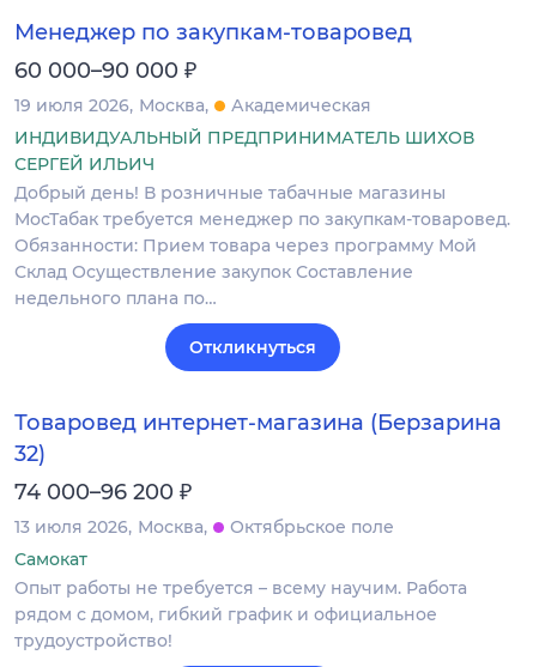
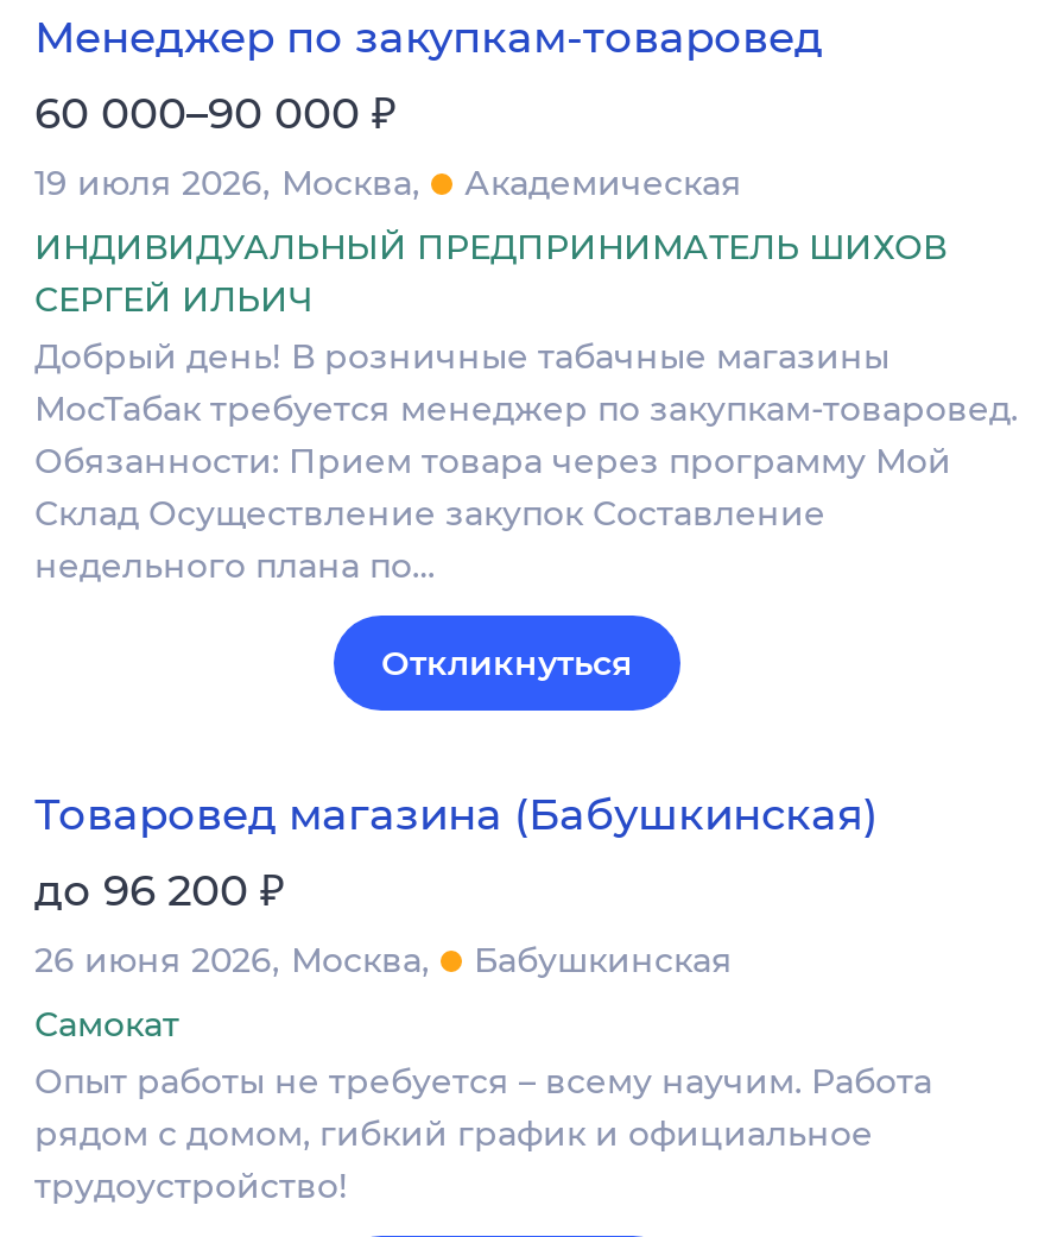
- Товаровед интернет-магазина (Берзарина
- 32)
- 74 000–96 200 ₽
- 13 июля 2026 Москва
- Октябрьское поле
+ Товаровед магазина (Бабушкинская)
+ до 96 200 ₽
+ 26 июня 2026 Москва
+ Бабушкинская
